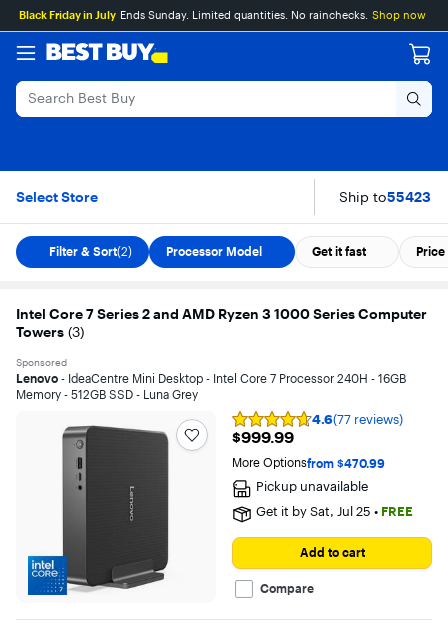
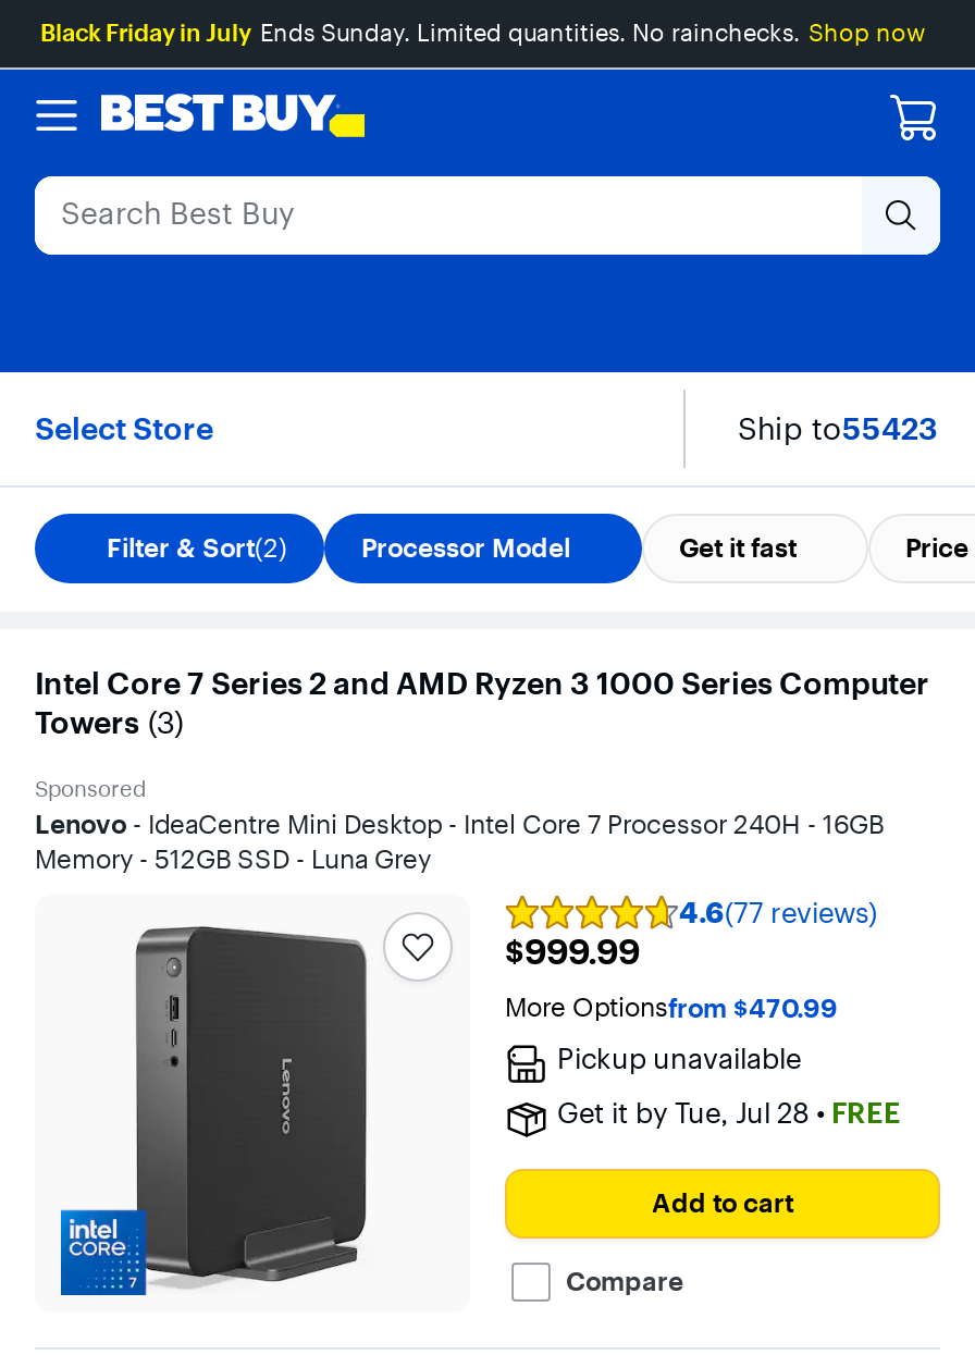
- Get it by Sat, Jul 25 • FREE
+ Get it by Tue, Jul 28 • FREE
